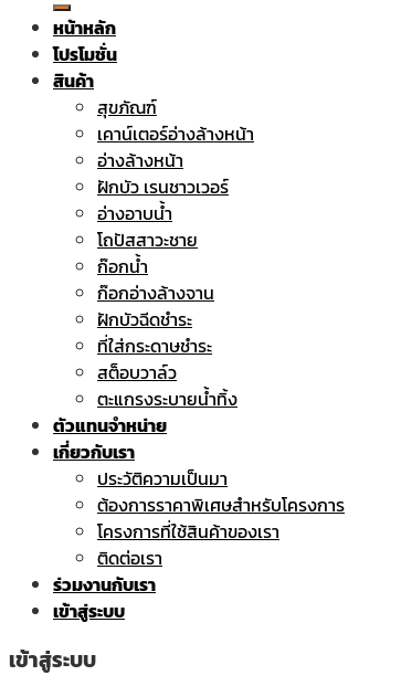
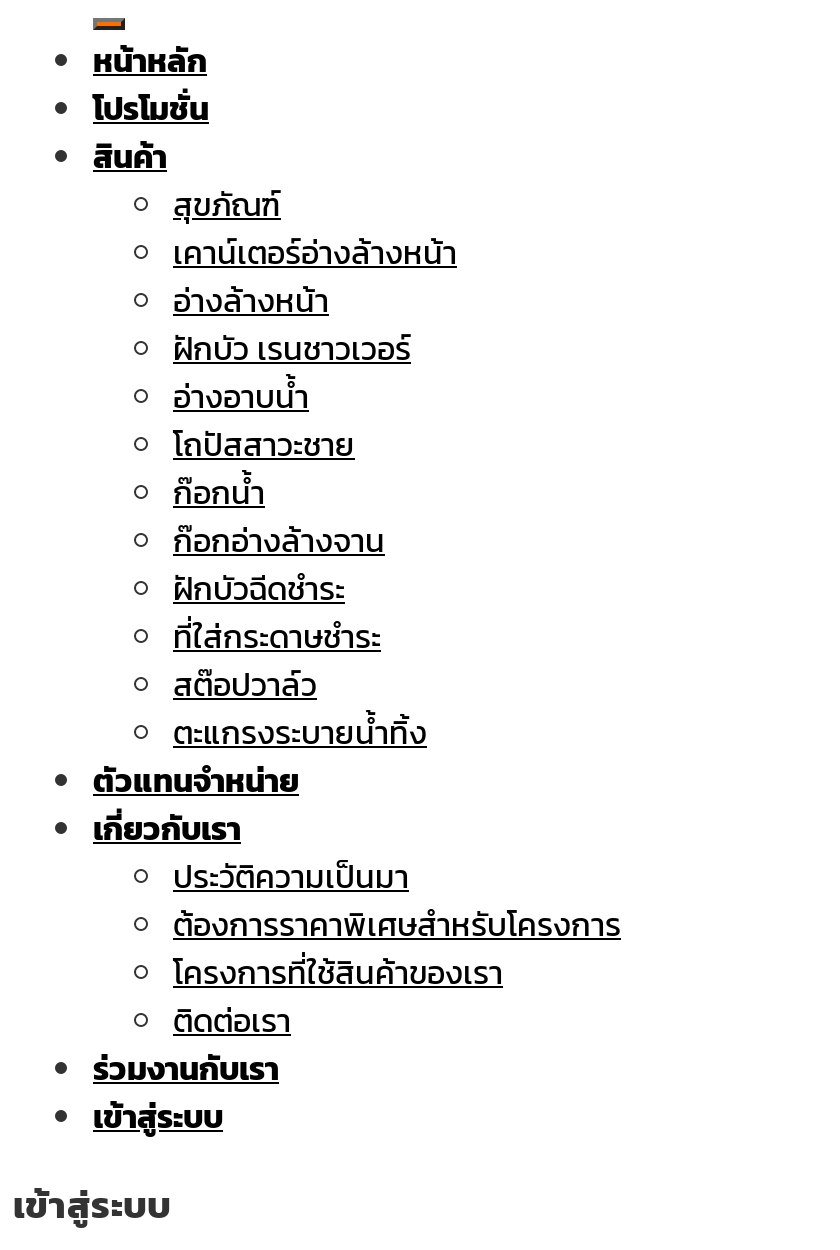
- สต็อบวาล์ว
+ สต๊อปวาล์ว
